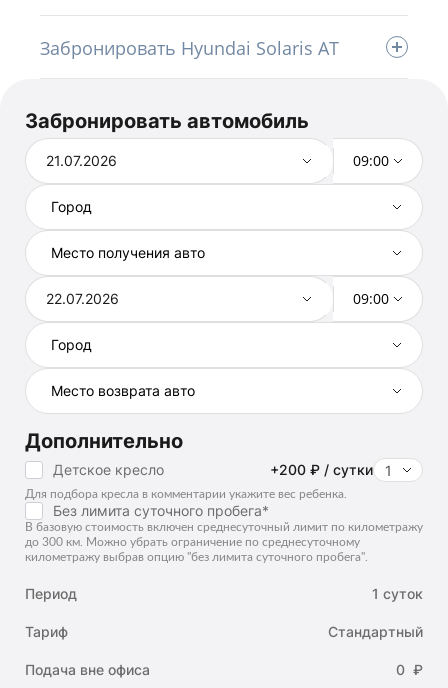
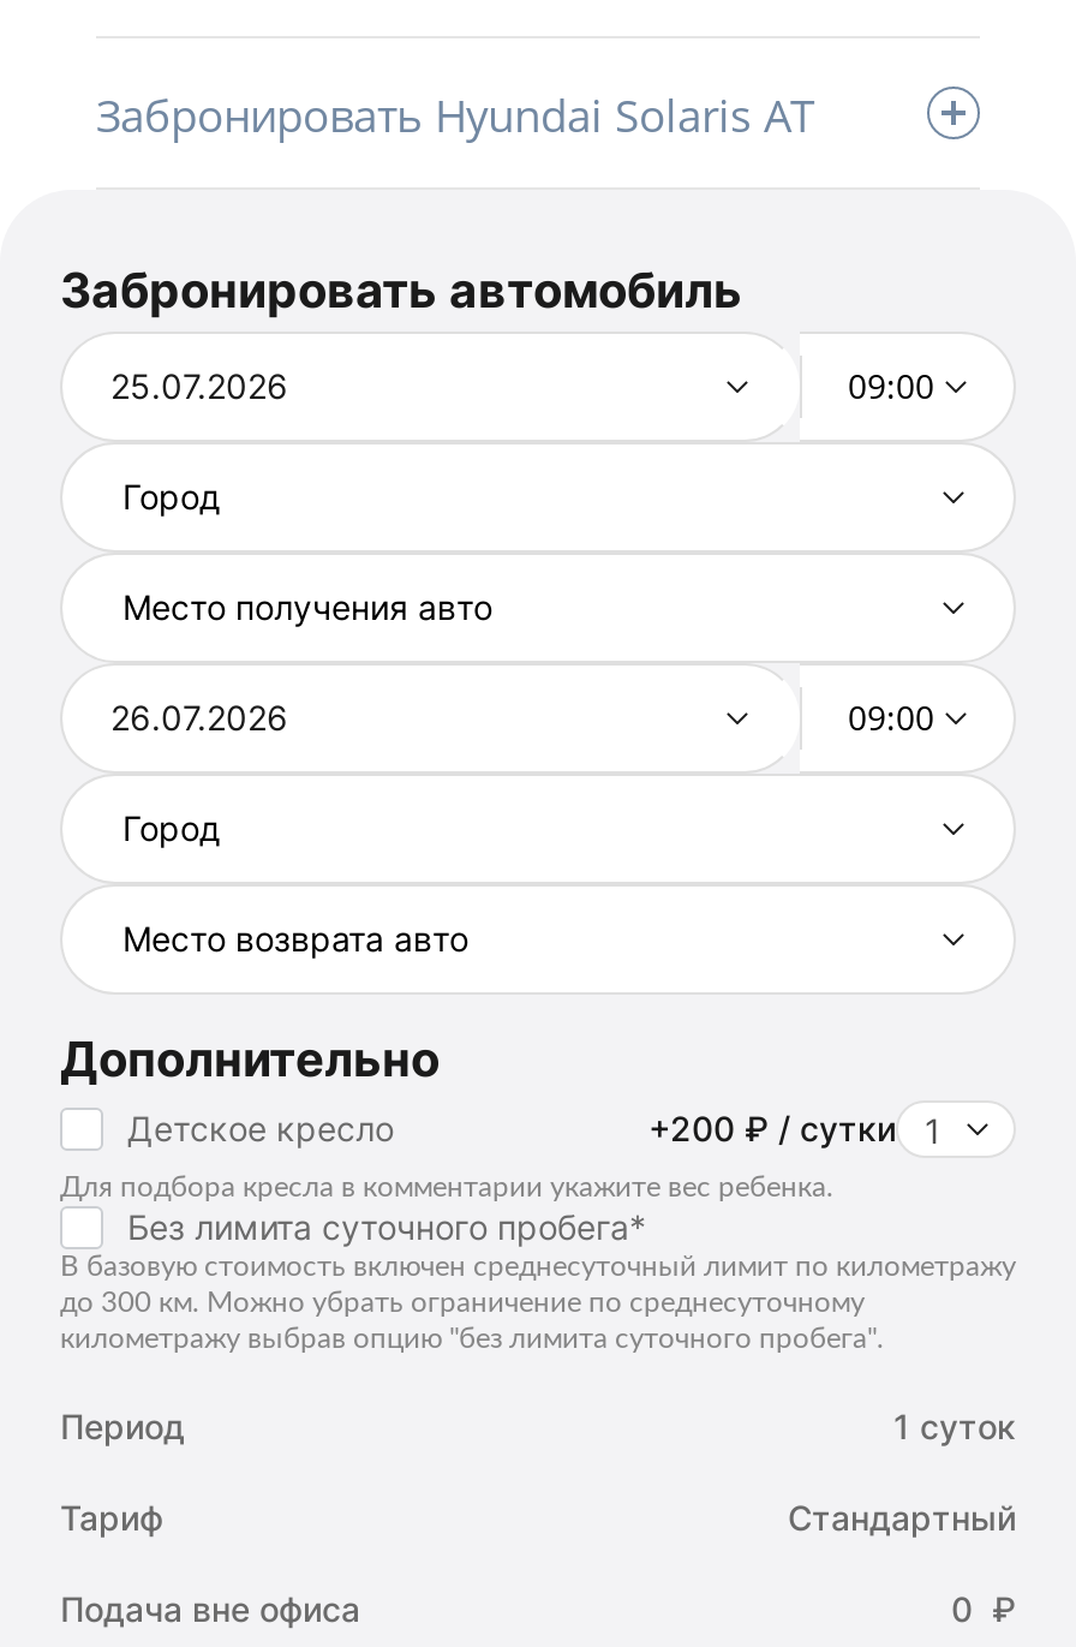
- 21.07.2026
+ 25.07.2026

- 22.07.2026
+ 26.07.2026
